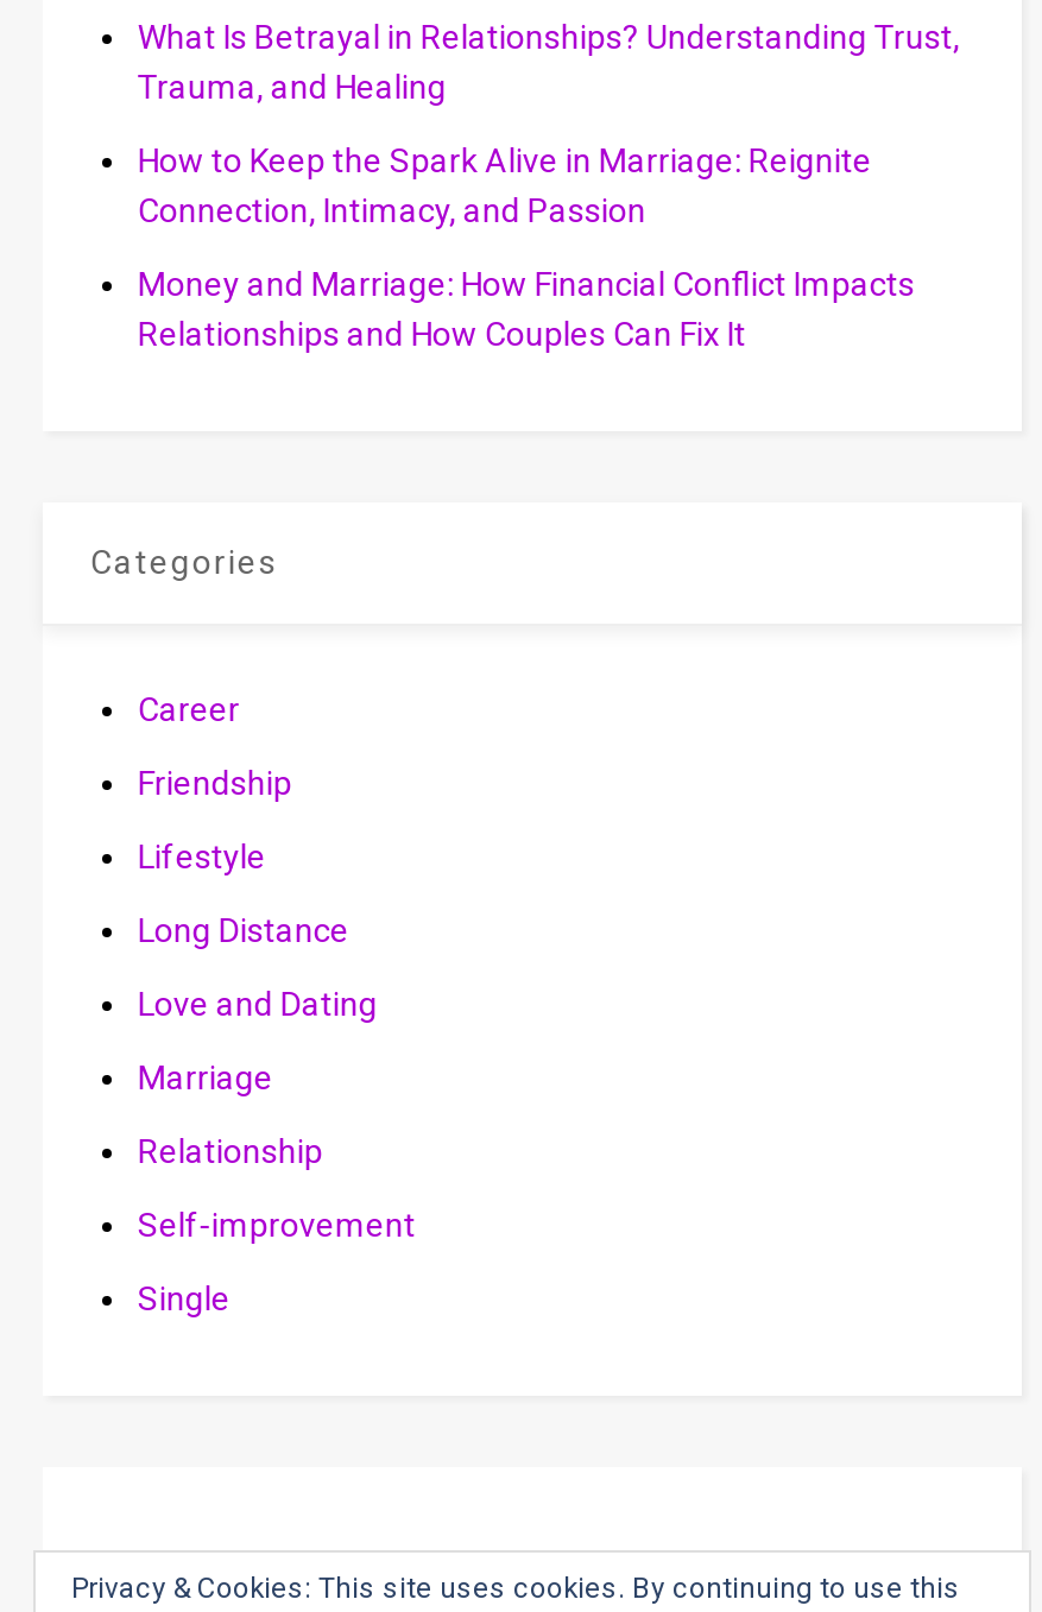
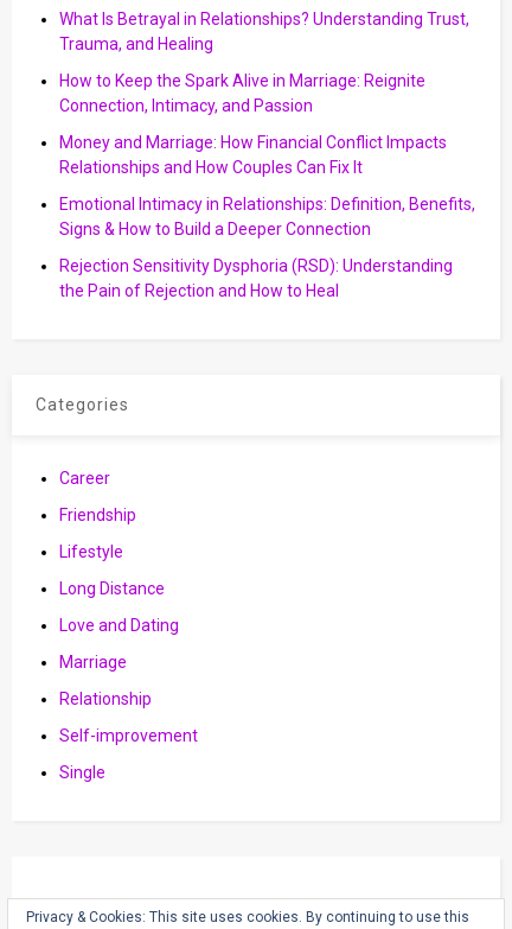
+ Emotional Intimacy in Relationships: Definition, Benefits,
+ Signs & How to Build a Deeper Connection
+ Rejection Sensitivity Dysphoria (RSD): Understanding
+ the Pain of Rejection and How to Heal
